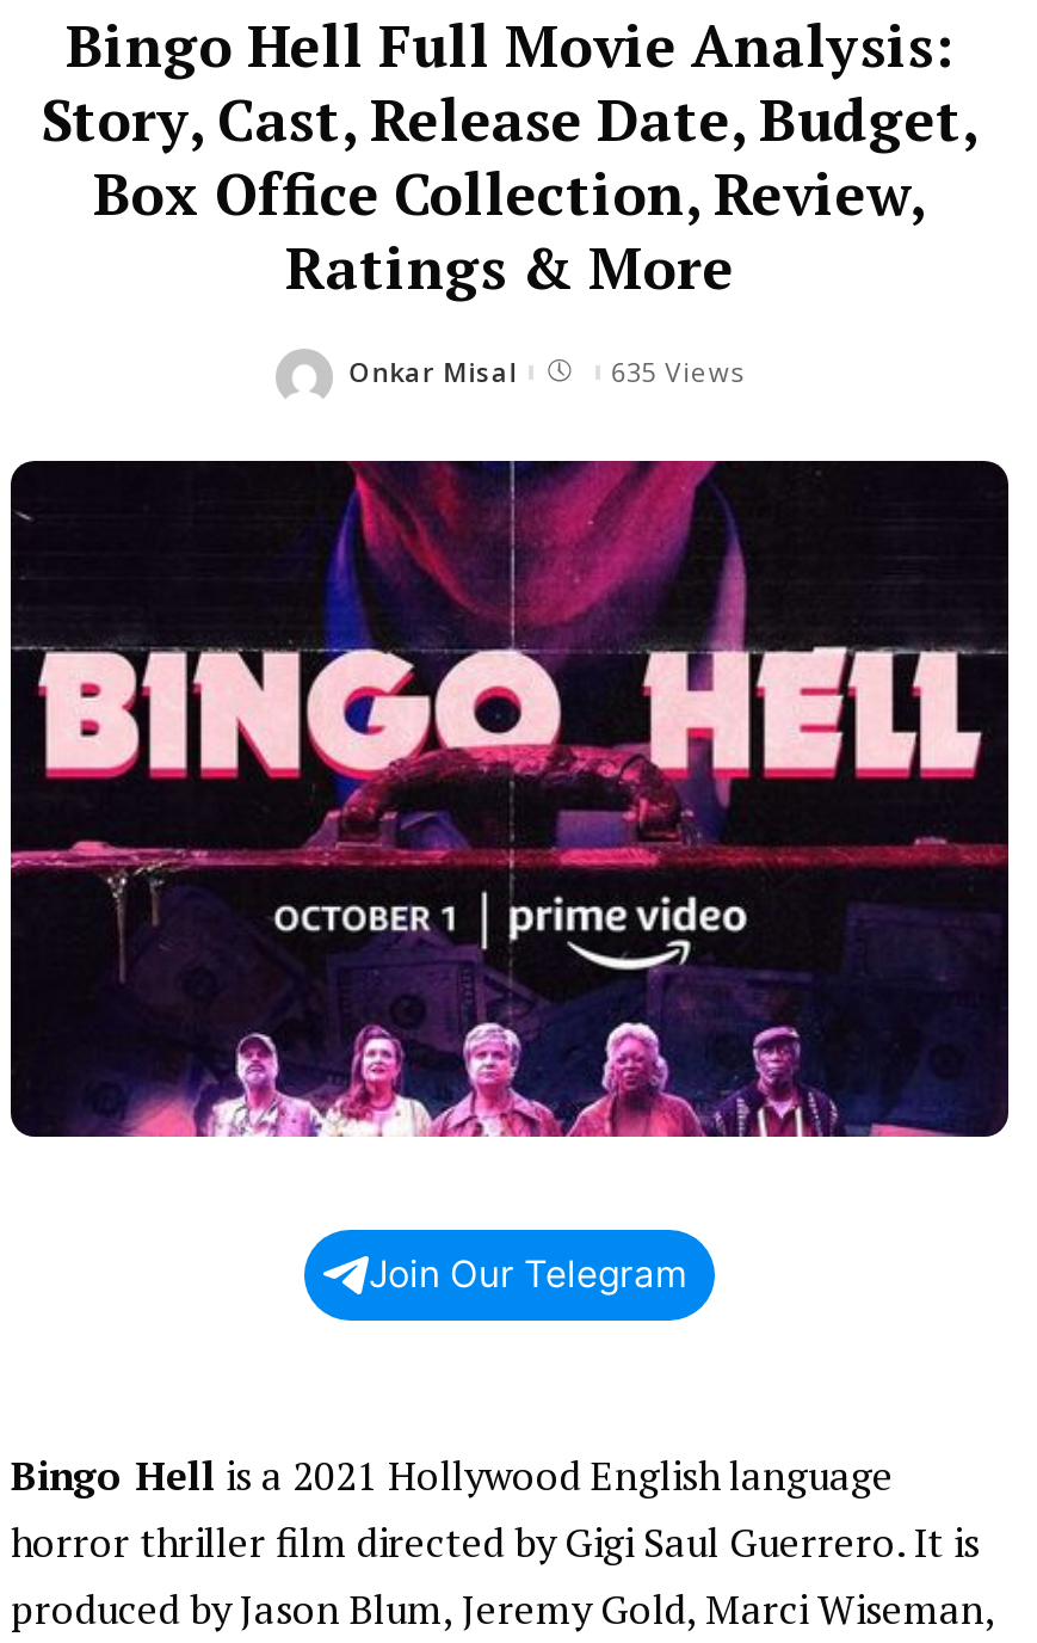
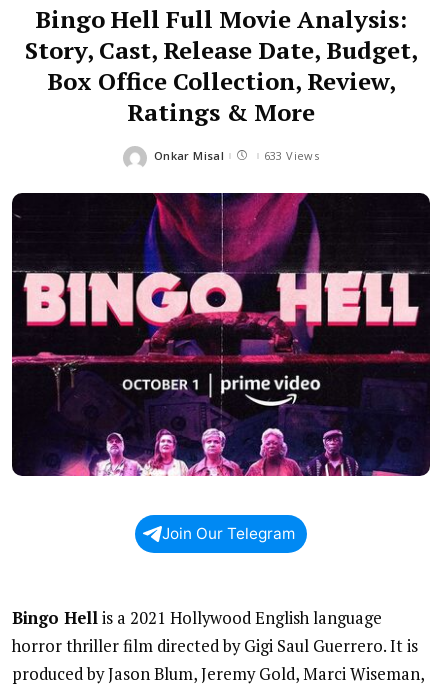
- 635 Views
+ 633 Views
